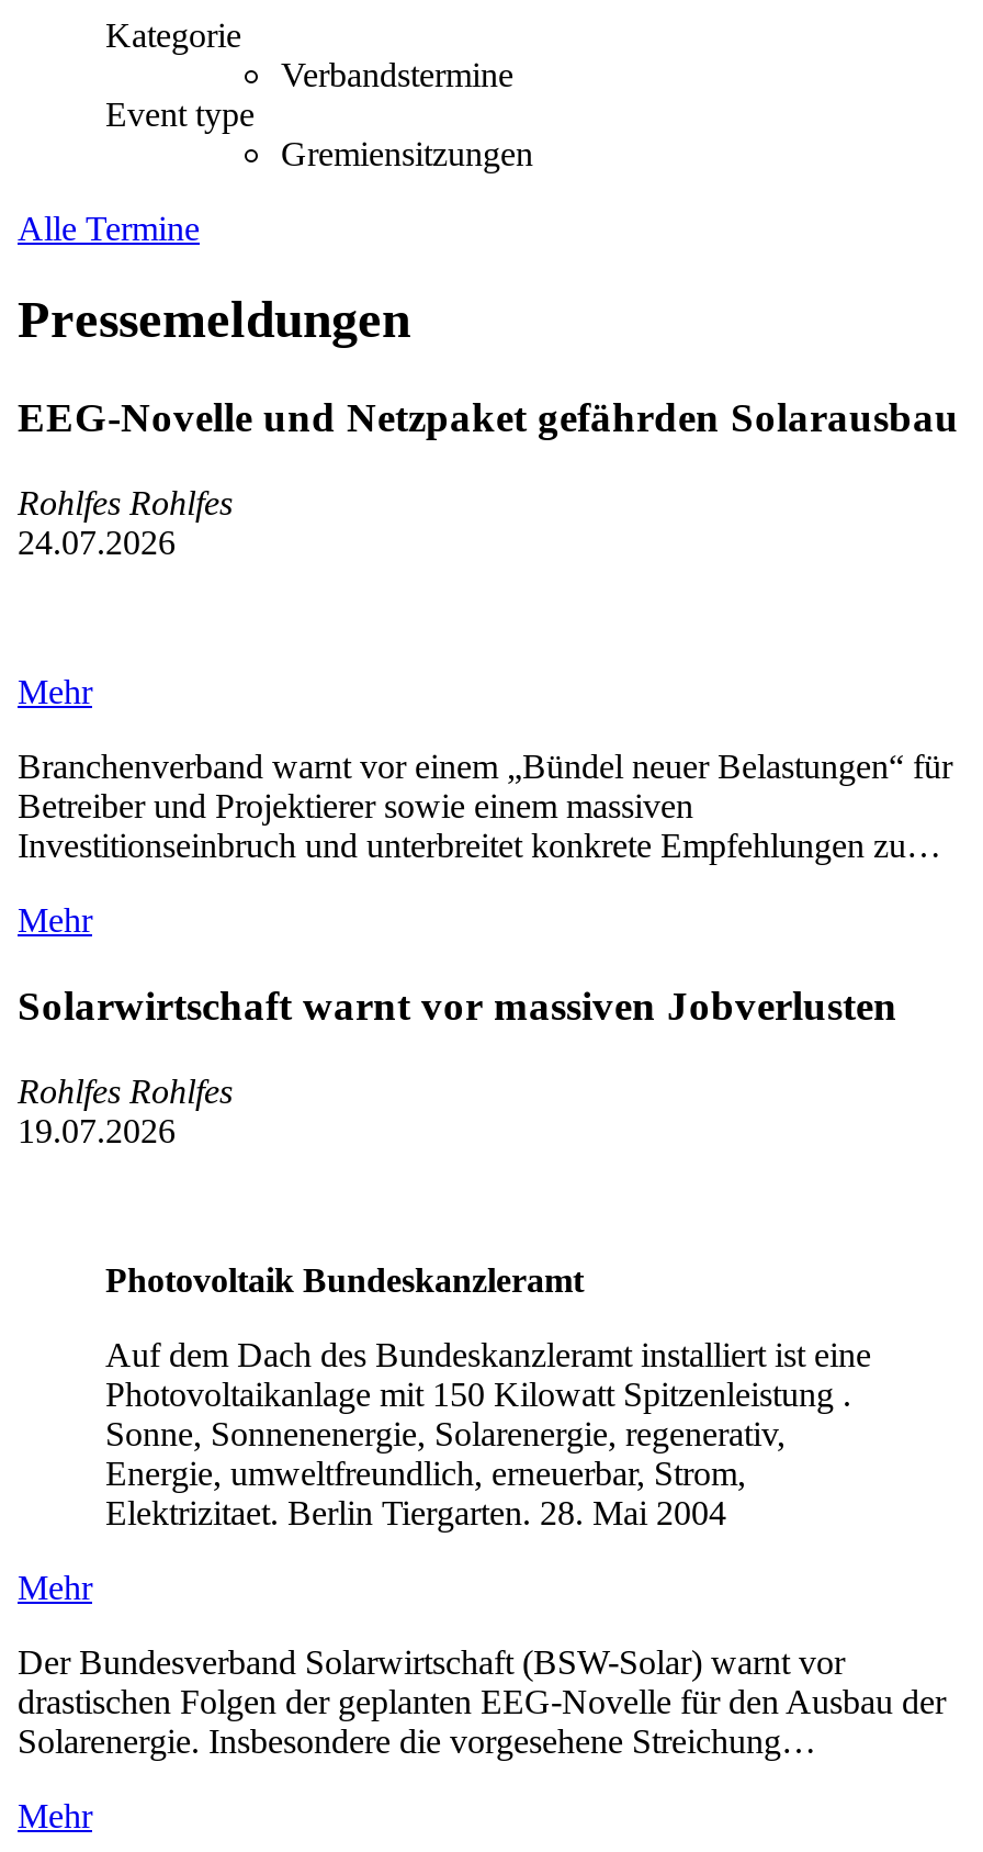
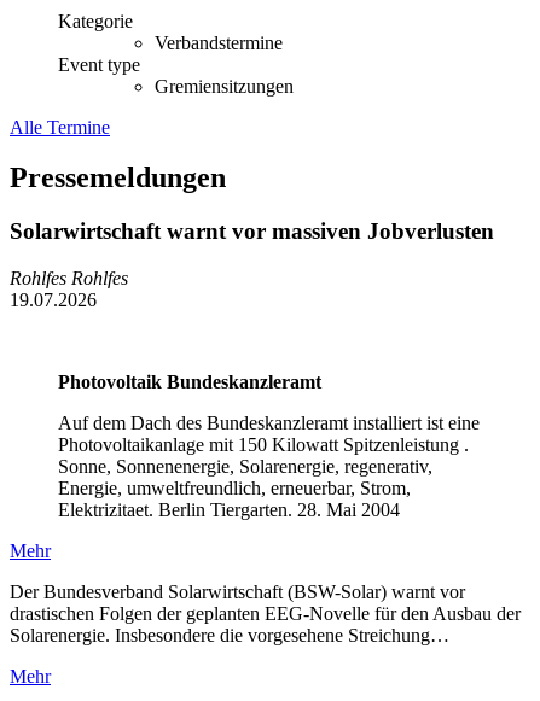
- EEG-Novelle und Netzpaket gefährden Solarausbau
- Rohlfes Rohlfes
- 24.07.2026

- Mehr
- Branchenverband warnt vor einem „Bündel neuer Belastungen“ für
- Betreiber und Projektierer sowie einem massiven
- Investitionseinbruch und unterbreitet konkrete Empfehlungen zu…
- Mehr
